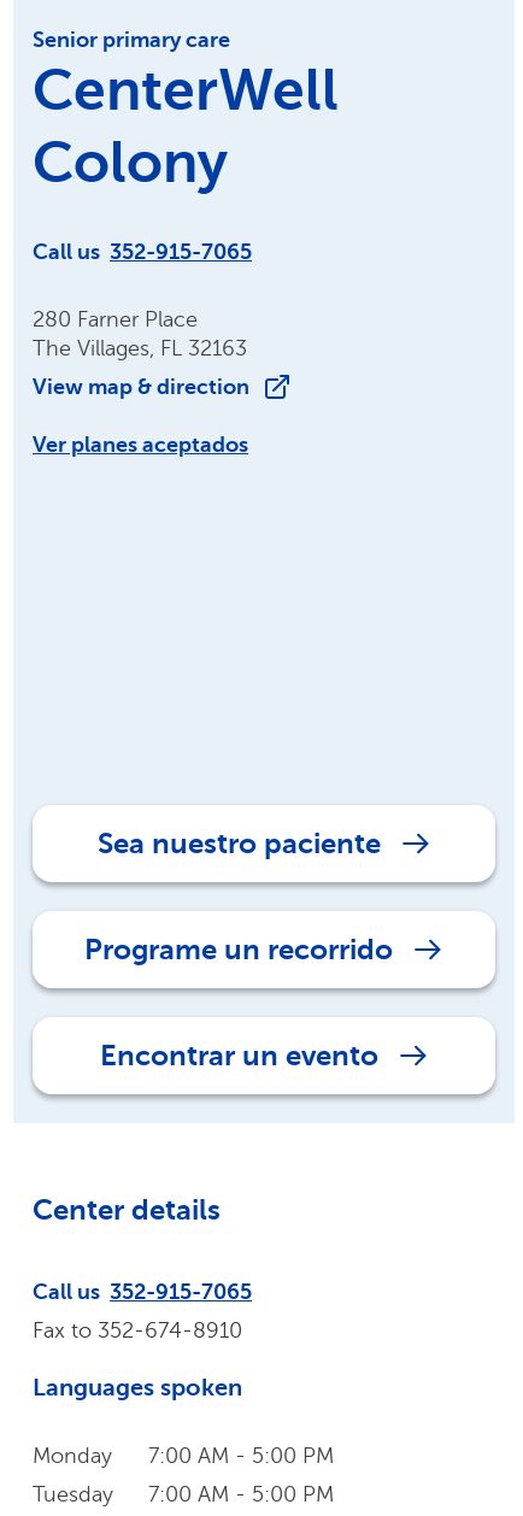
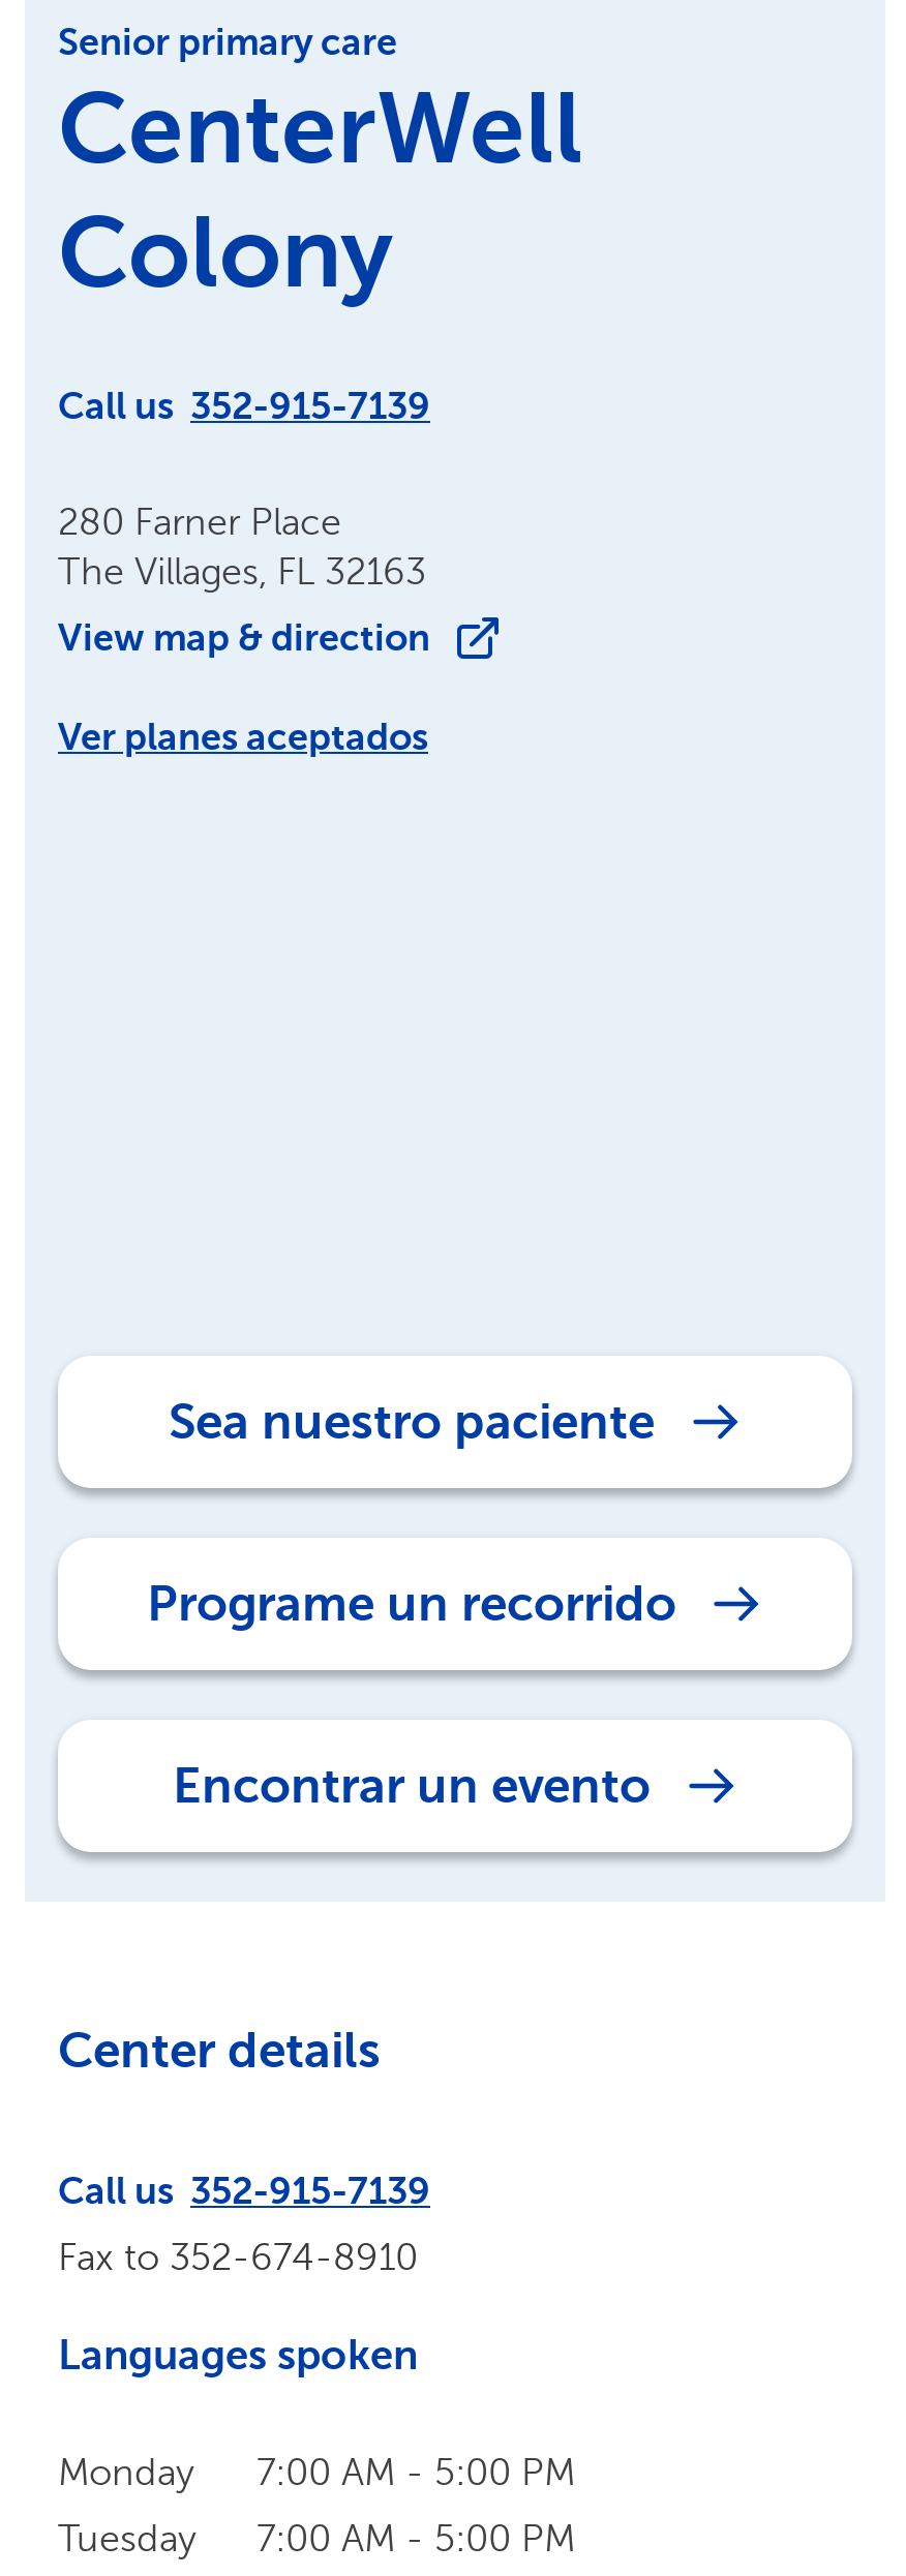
- Call us 352-915-7065
+ Call us 352-915-7139

- Call us 352-915-7065
+ Call us 352-915-7139
